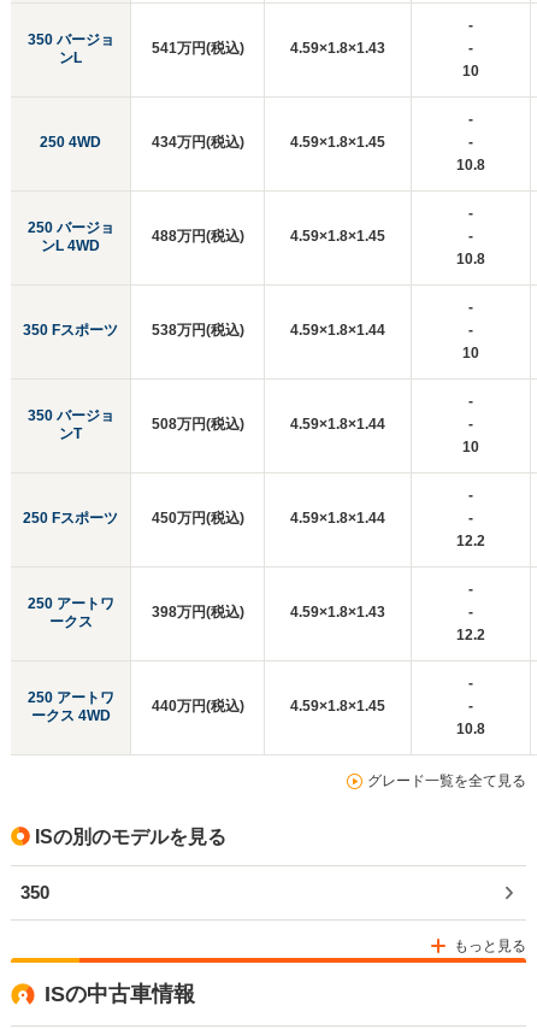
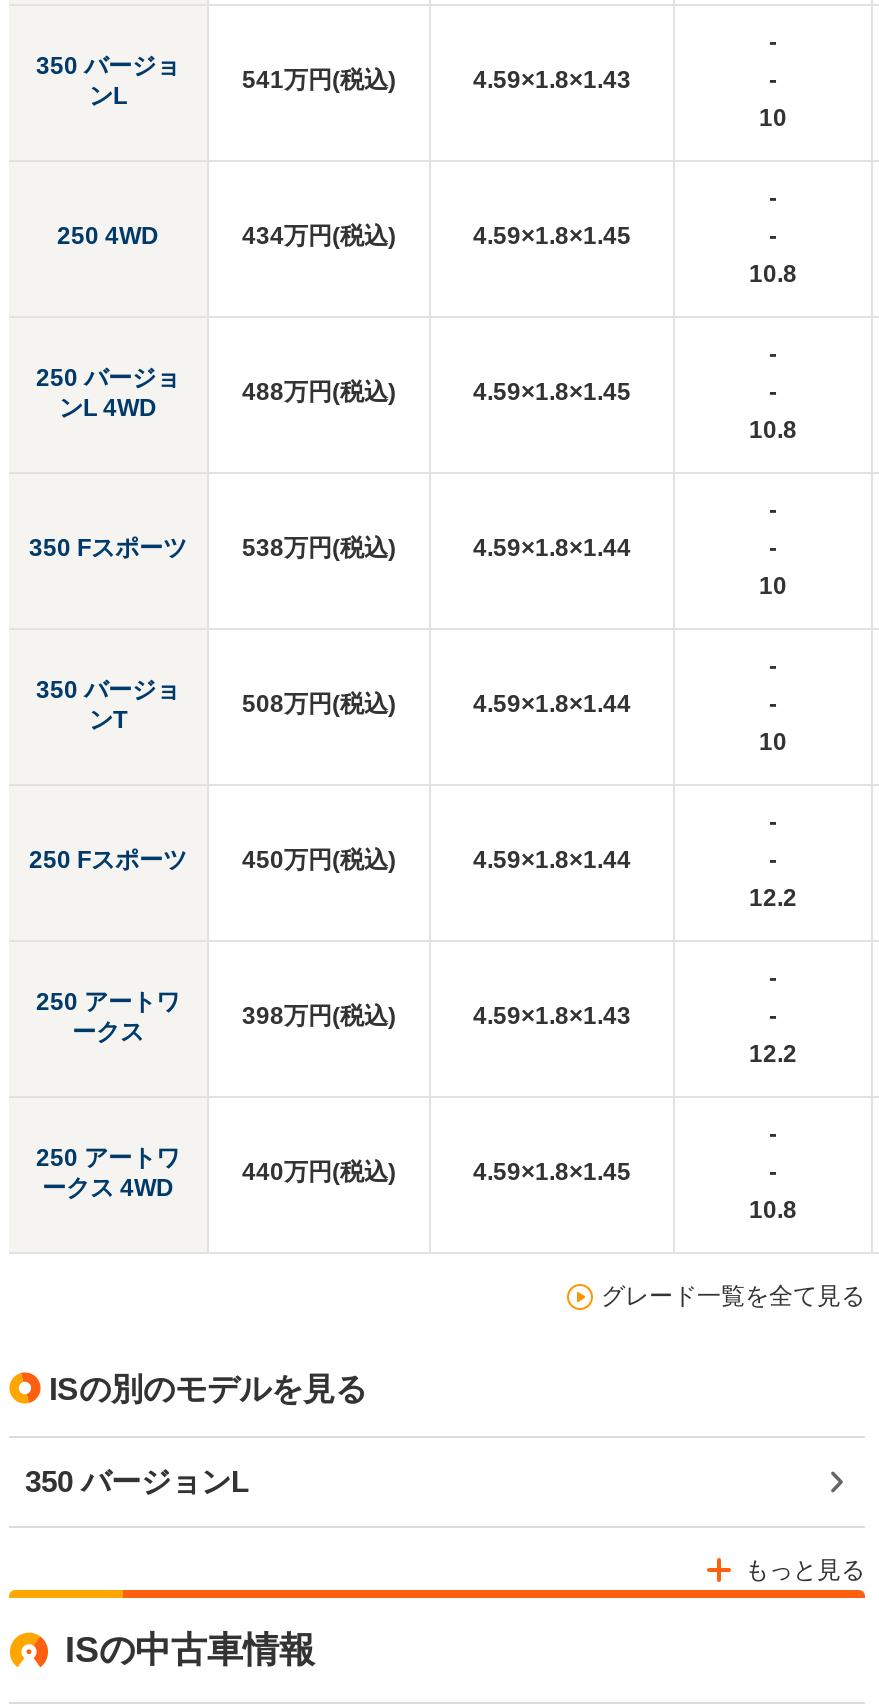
- 350
+ 350 バージョンL
